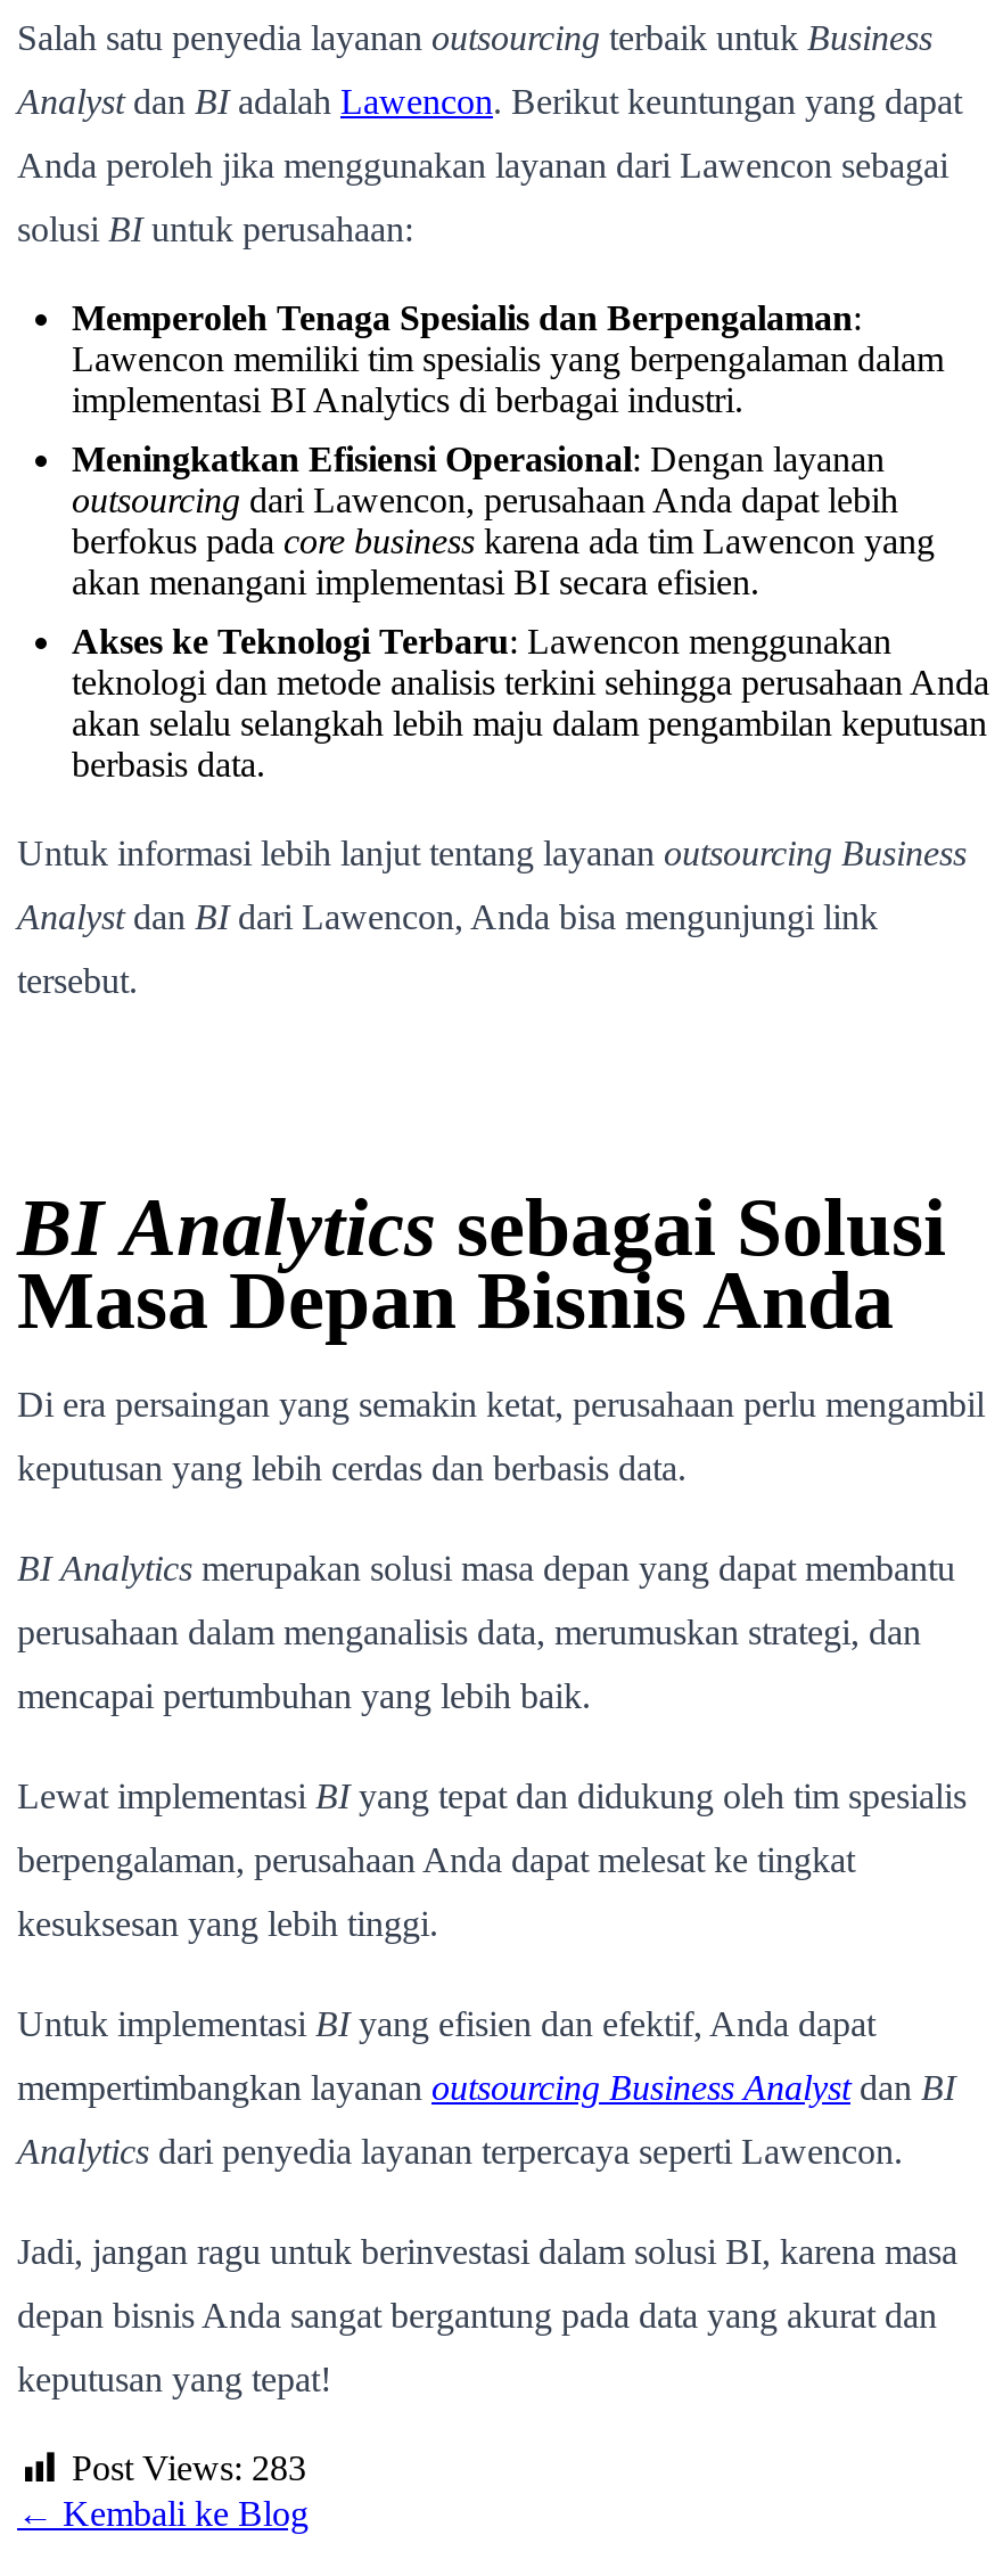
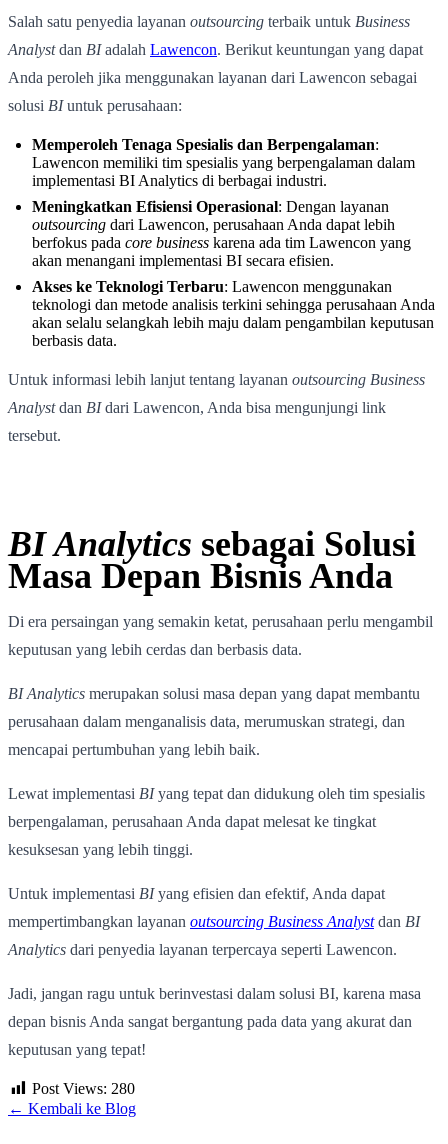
- Post Views: 283
+ Post Views: 280
